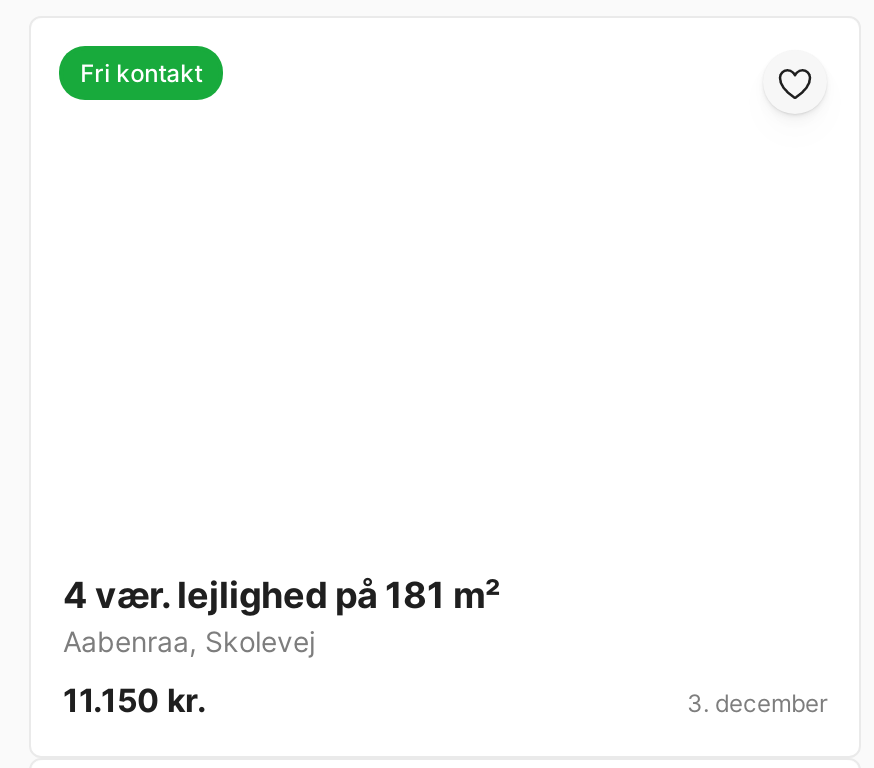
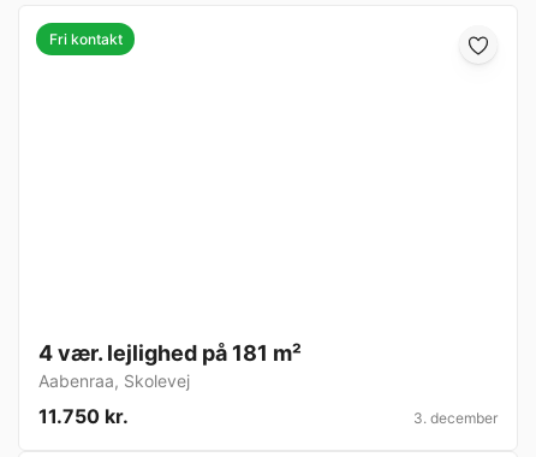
- 11.150 kr.
+ 11.750 kr.
